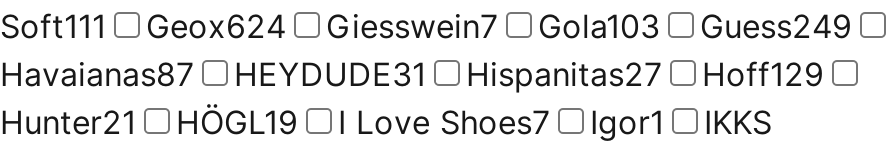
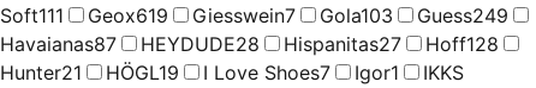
- Soft111 Geox624 Giesswein7 Gola103 Guess249
+ Soft111 Geox619 Giesswein7 Gola103 Guess249

- HEYDUDE31
+ HEYDUDE28

- Hoff129
+ Hoff128
